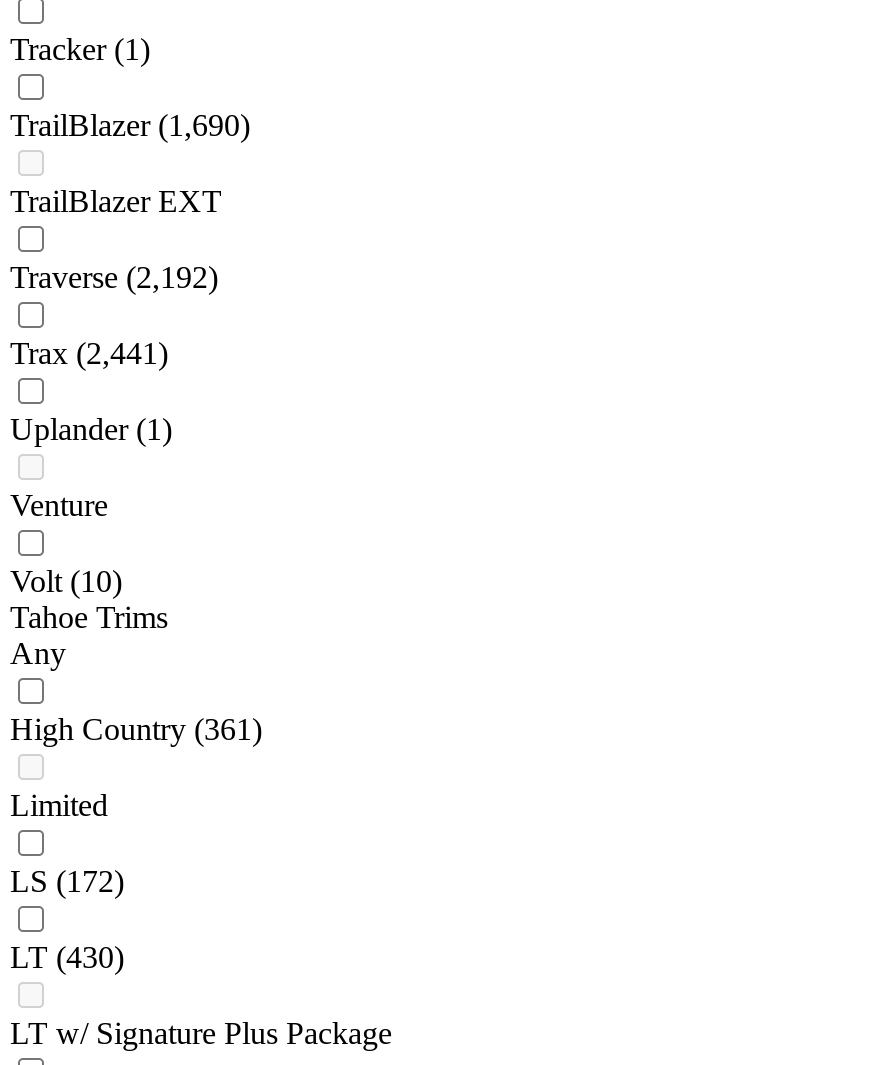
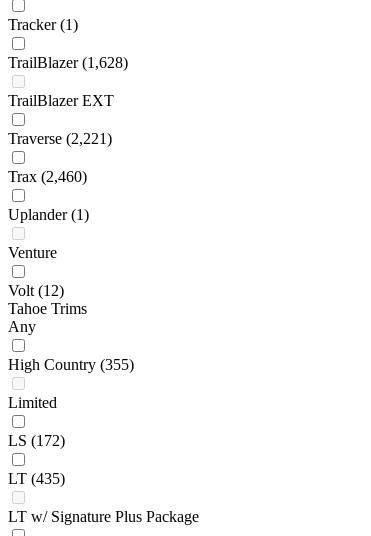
- TrailBlazer (1,690)
+ TrailBlazer (1,628)

- Traverse (2,192)
+ Traverse (2,221)

- Trax (2,441)
+ Trax (2,460)

- Volt (10)
+ Volt (12)

- High Country (361)
+ High Country (355)

- LT (430)
+ LT (435)
